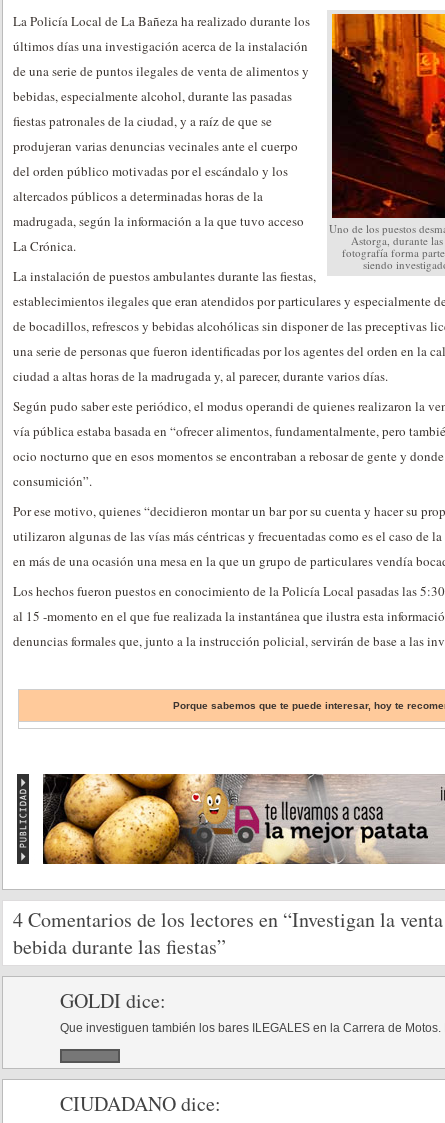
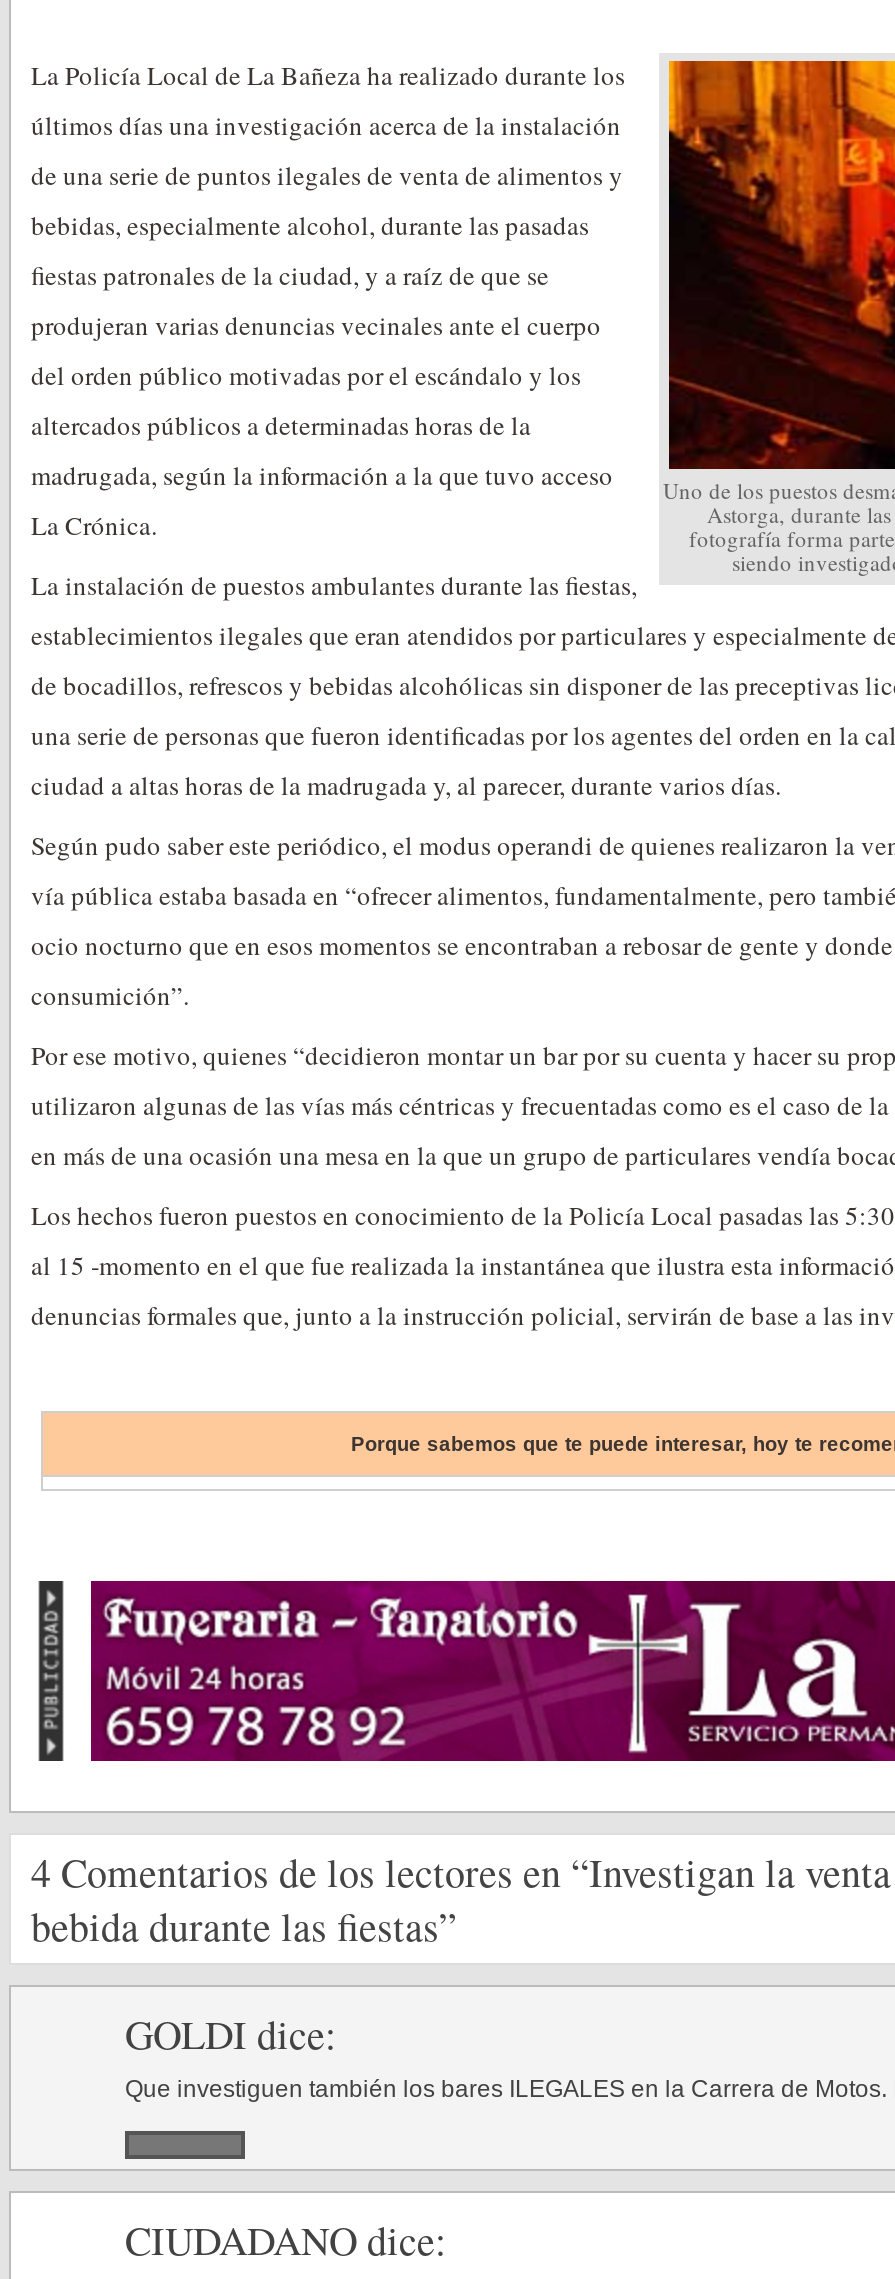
- [image]
+ [image]
